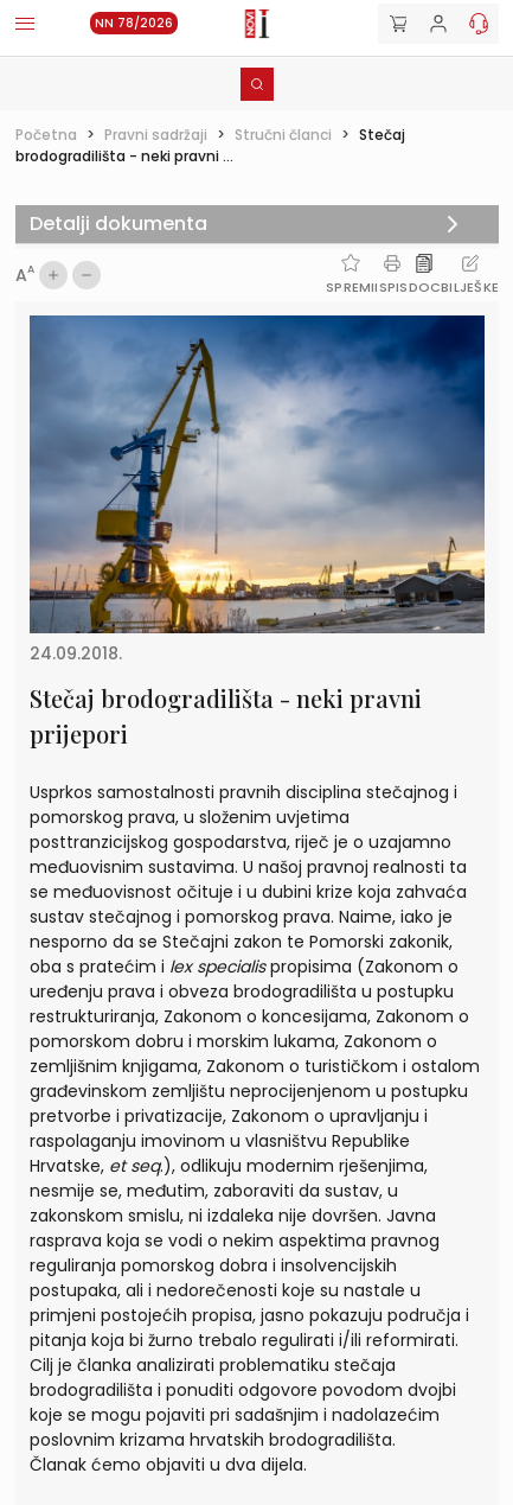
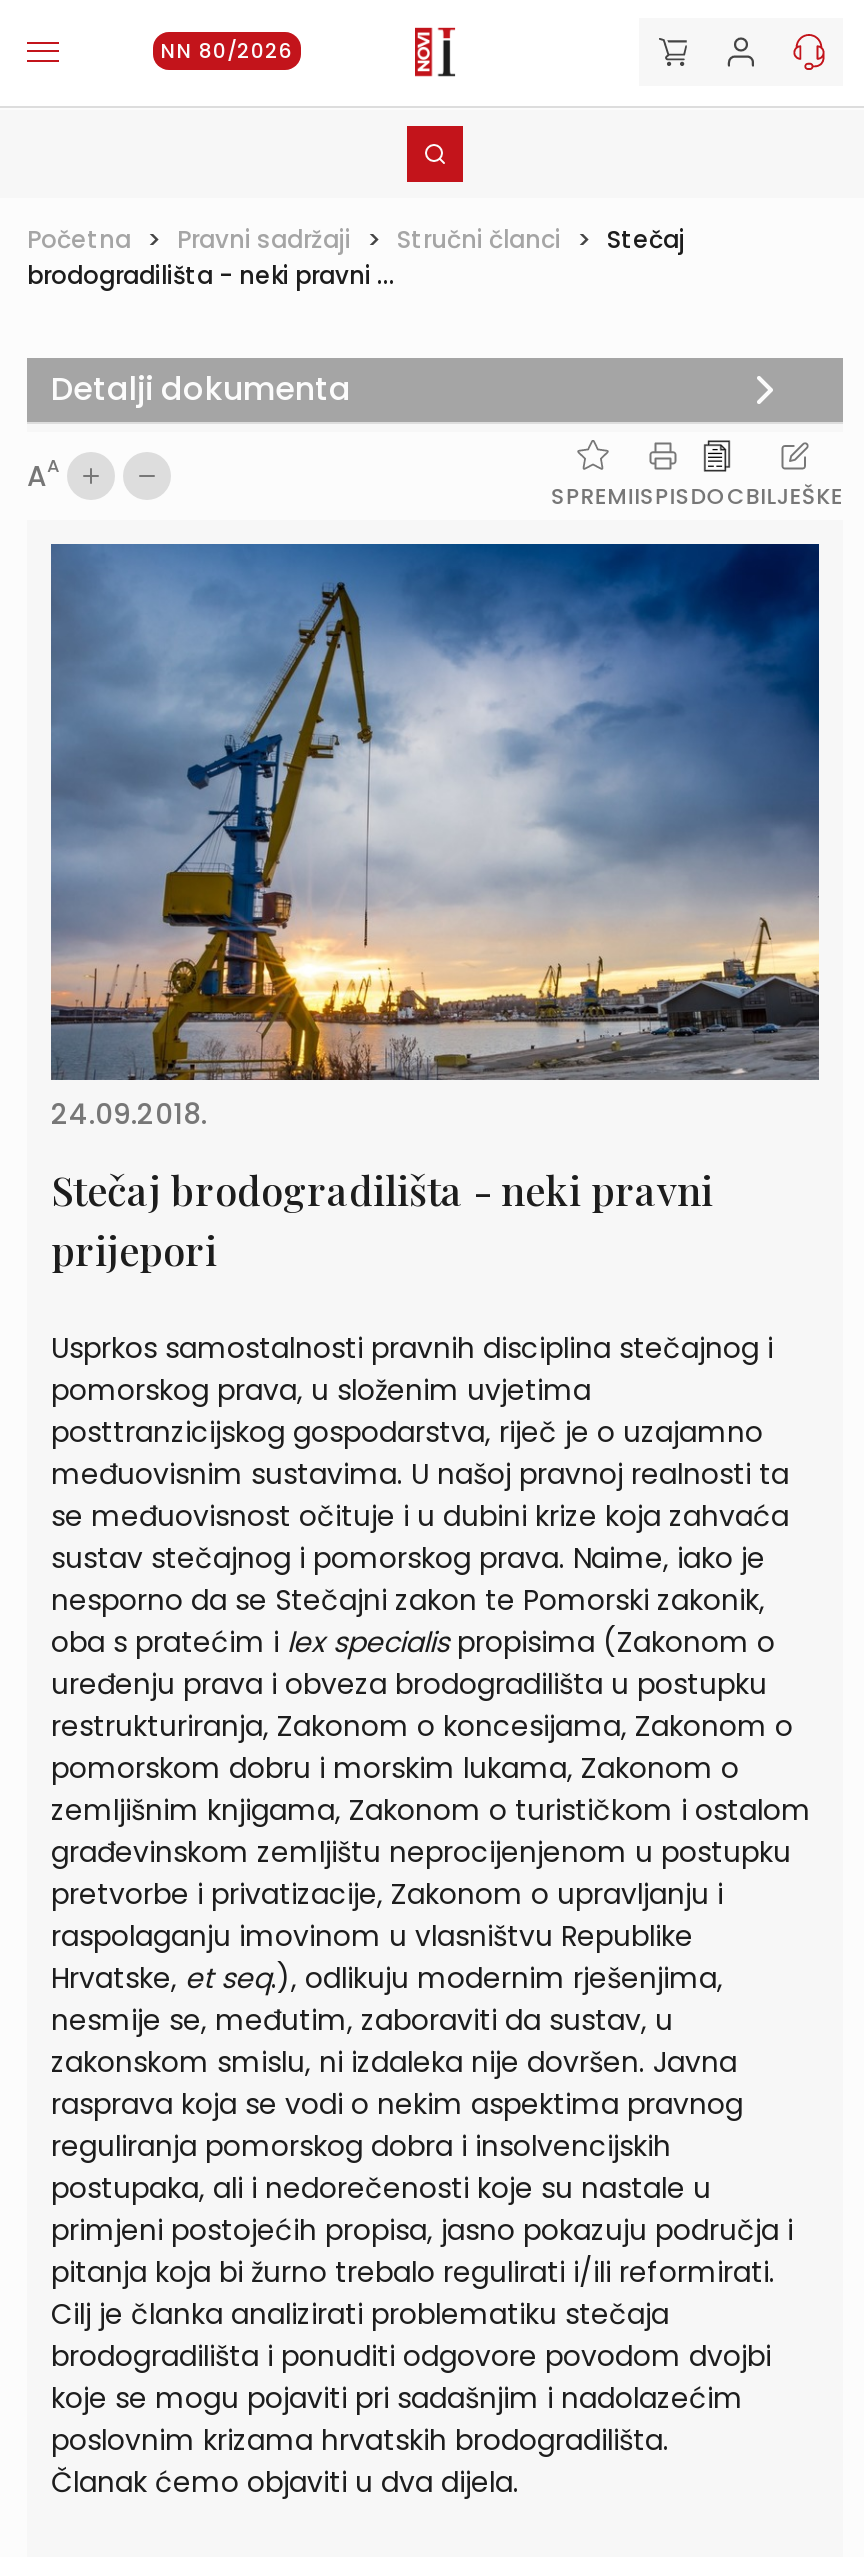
- NN 78/2026
+ NN 80/2026
